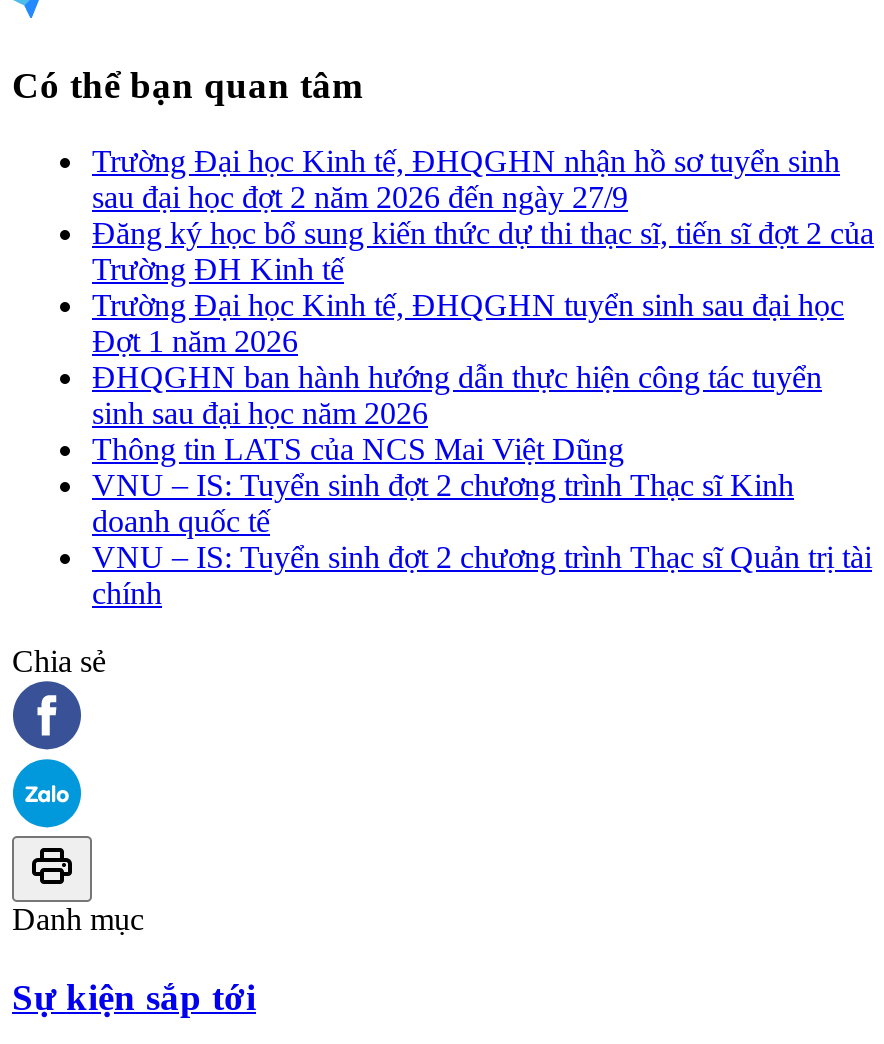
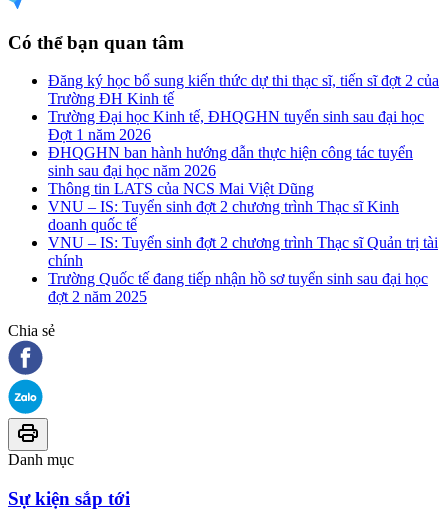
- Trường Đại học Kinh tế, ĐHQGHN nhận hồ sơ tuyển sinh
- sau đại học đợt 2 năm 2026 đến ngày 27/9

moved up: Đăng ký học bổ sung kiến thức dự thi thạc sĩ, tiến sĩ đợt 2 của | Trường ĐH Kinh tế | Trường Đại học Kinh tế, ĐHQGHN tuyển sinh sau đại học | ... | VNU – IS: Tuyển sinh đợt 2 chương trình Thạc sĩ Quản trị tài | chính

+ Trường Quốc tế đang tiếp nhận hồ sơ tuyển sinh sau đại học
+ đợt 2 năm 2025
